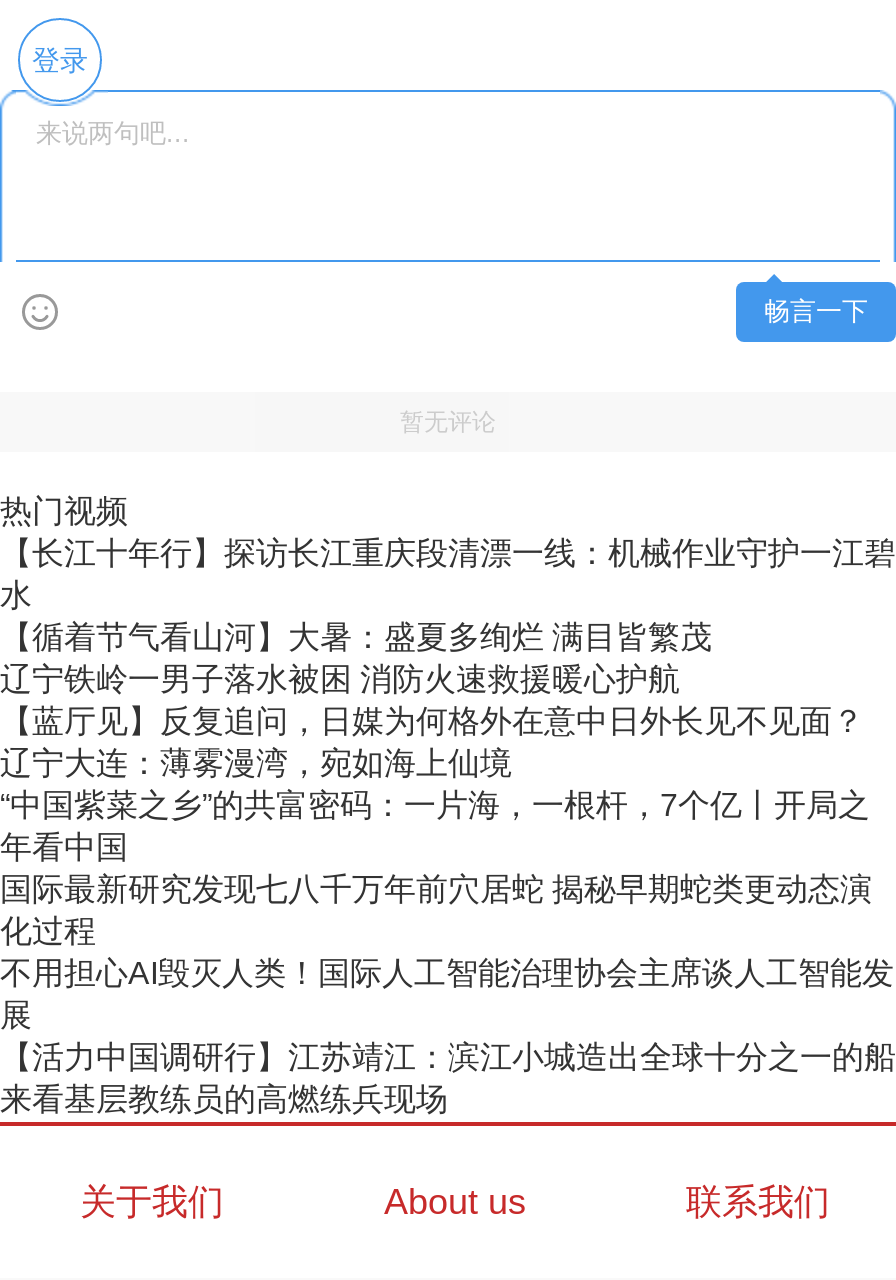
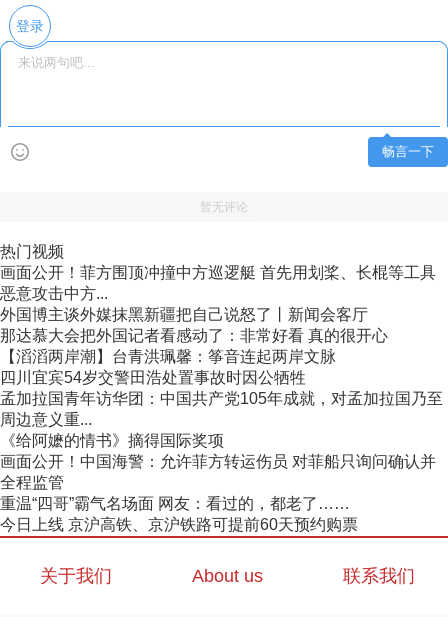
- 【长江十年行】探访长江重庆段清漂一线：机械作业守护一江碧
- 水
- 【循着节气看山河】大暑：盛夏多绚烂 满目皆繁茂
- 辽宁铁岭一男子落水被困 消防火速救援暖心护航
- 【蓝厅见】反复追问，日媒为何格外在意中日外长见不见面？
- 辽宁大连：薄雾漫湾，宛如海上仙境
- “中国紫菜之乡”的共富密码：一片海，一根杆，7个亿丨开局之
- 年看中国
- 国际最新研究发现七八千万年前穴居蛇 揭秘早期蛇类更动态演
- 化过程
- 不用担心AI毁灭人类！国际人工智能治理协会主席谈人工智能发
- 展
- 【活力中国调研行】江苏靖江：滨江小城造出全球十分之一的船
- 来看基层教练员的高燃练兵现场
+ 画面公开！菲方围顶冲撞中方巡逻艇 首先用划桨、长棍等工具
+ 恶意攻击中方...
+ 外国博主谈外媒抹黑新疆把自己说怒了丨新闻会客厅
+ 那达慕大会把外国记者看感动了：非常好看 真的很开心
+ 【滔滔两岸潮】台青洪珮馨：筝音连起两岸文脉
+ 四川宜宾54岁交警田浩处置事故时因公牺牲
+ 孟加拉国青年访华团：中国共产党105年成就，对孟加拉国乃至
+ 周边意义重...
+ 《给阿嬷的情书》摘得国际奖项
+ 画面公开！中国海警：允许菲方转运伤员 对菲船只询问确认并
+ 全程监管
+ 重温“四哥”霸气名场面 网友：看过的，都老了……
+ 今日上线 京沪高铁、京沪铁路可提前60天预约购票
